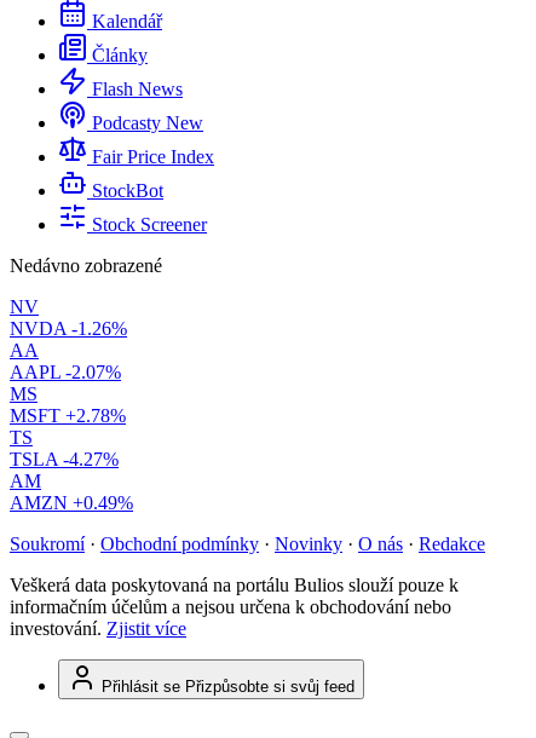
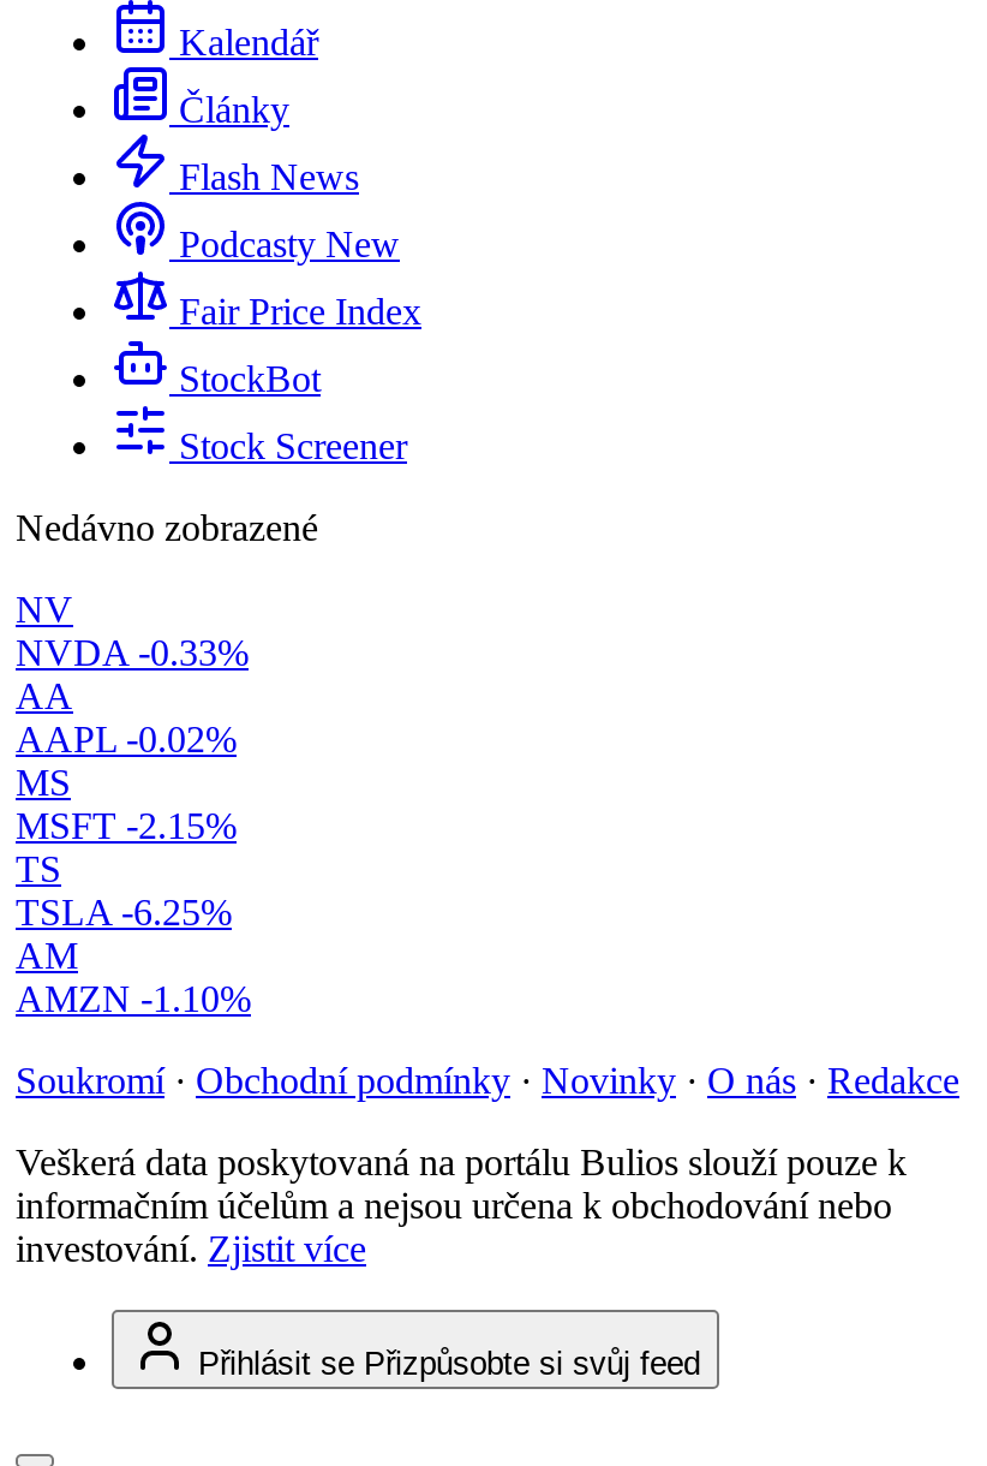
- NVDA -1.26%
+ NVDA -0.33%

- AAPL -2.07%
+ AAPL -0.02%

- MSFT +2.78%
+ MSFT -2.15%

- TSLA -4.27%
+ TSLA -6.25%

- AMZN +0.49%
+ AMZN -1.10%
